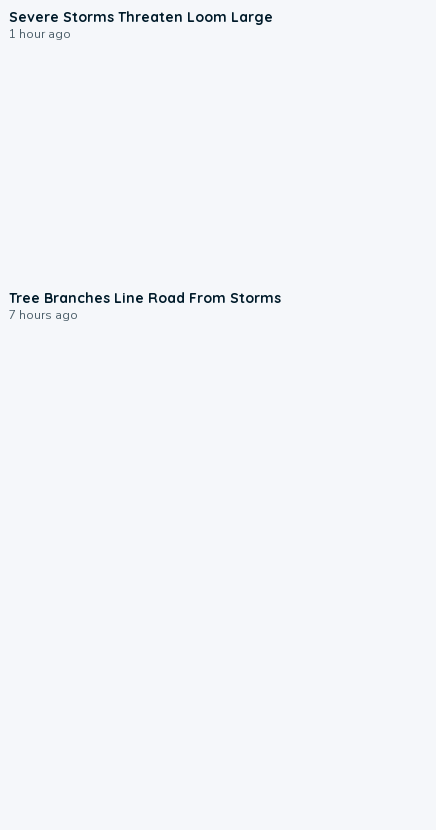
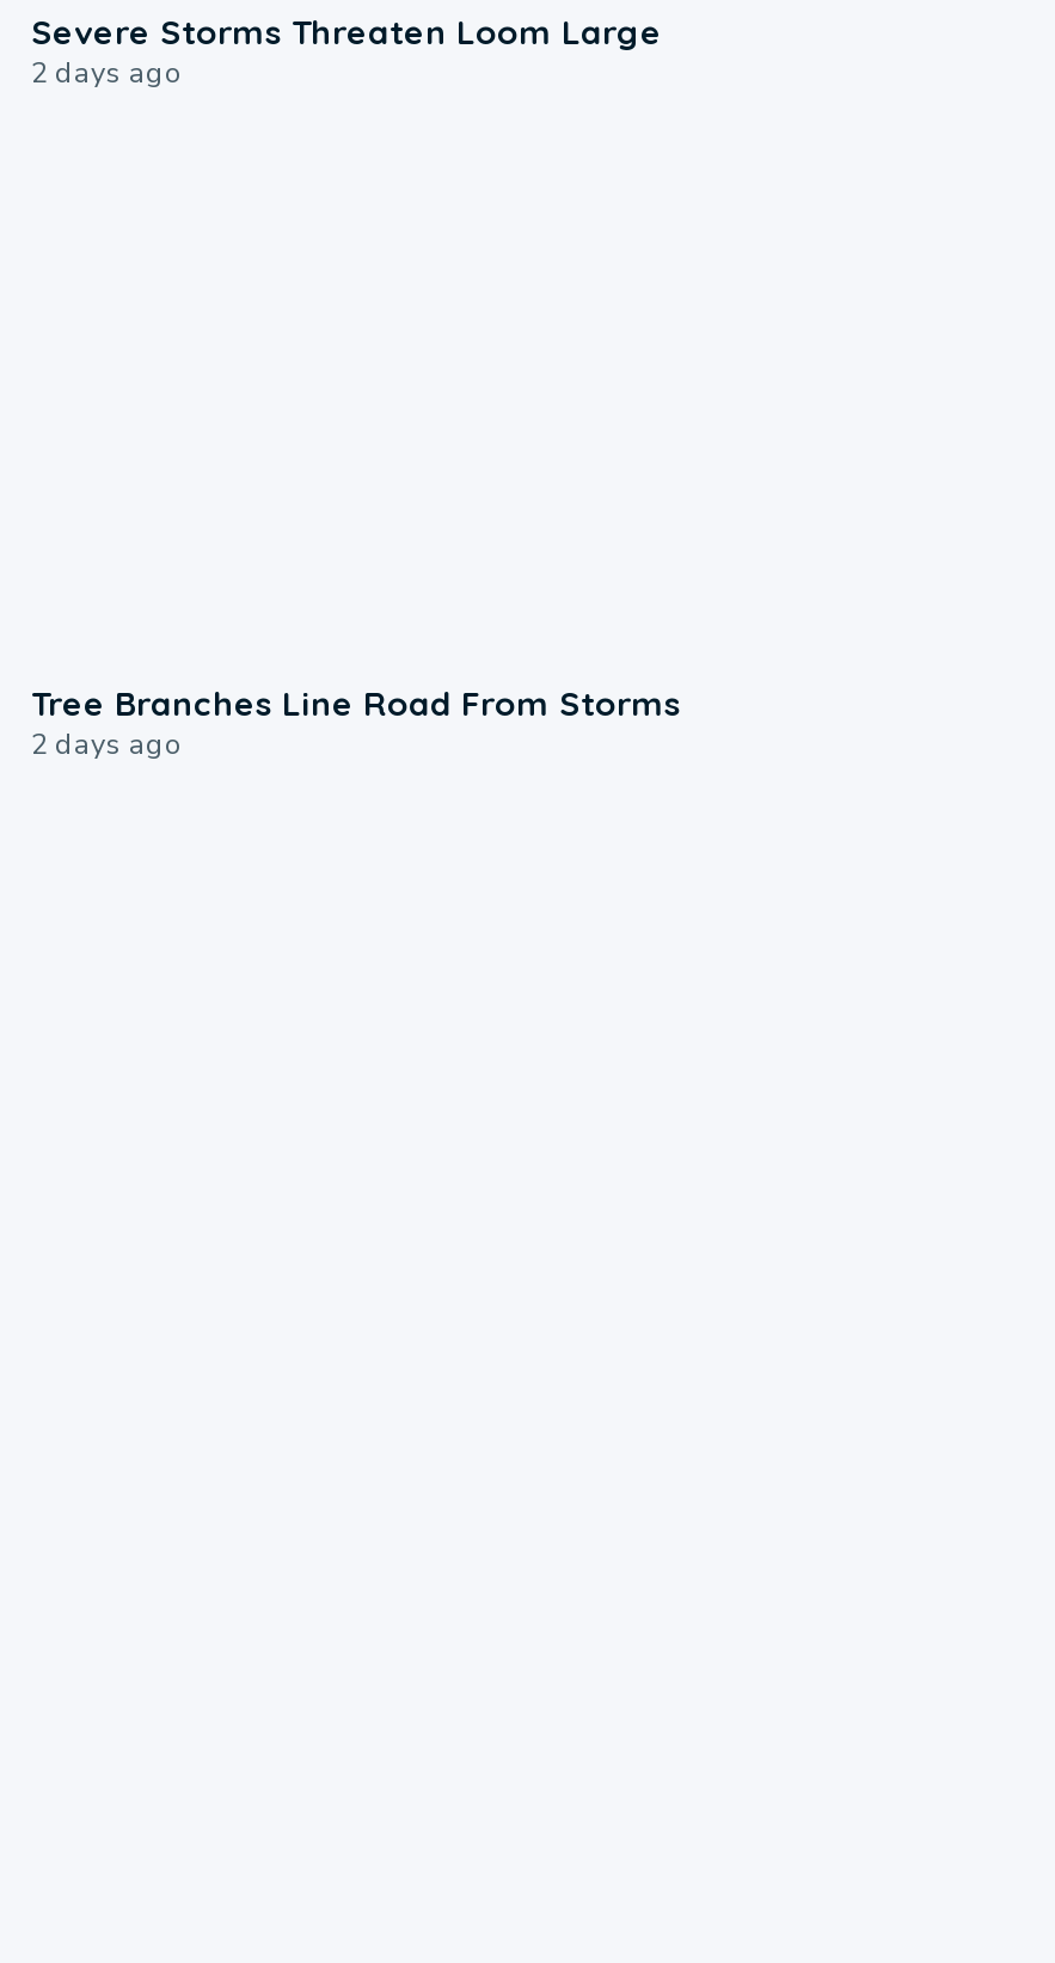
- 1 hour ago
+ 2 days ago

- 7 hours ago
+ 2 days ago
